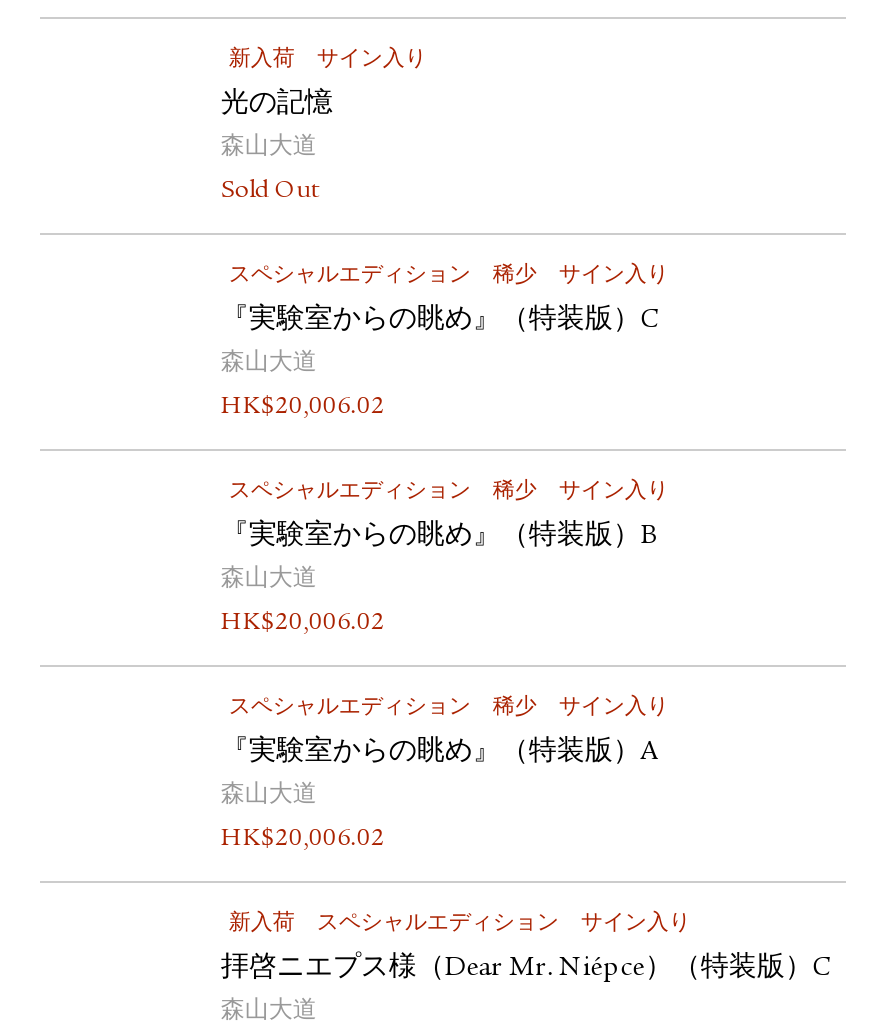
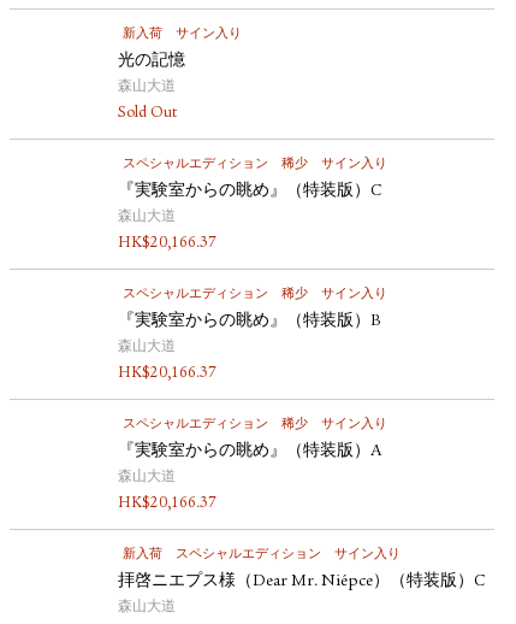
- HK$20,006.02
+ HK$20,166.37

- HK$20,006.02
+ HK$20,166.37

- HK$20,006.02
+ HK$20,166.37
